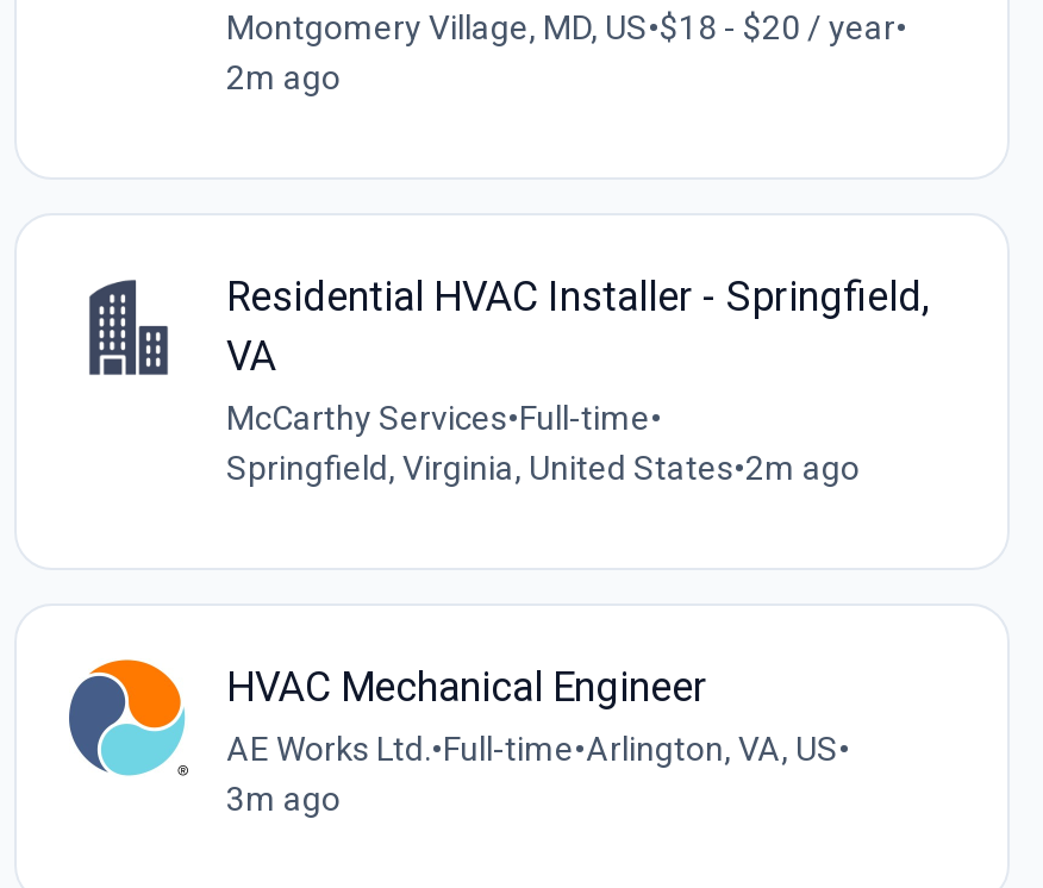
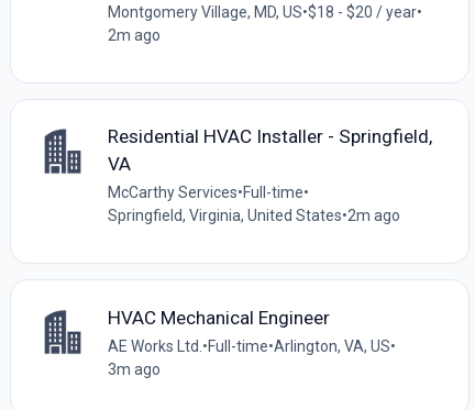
- [image]
+ [image]
